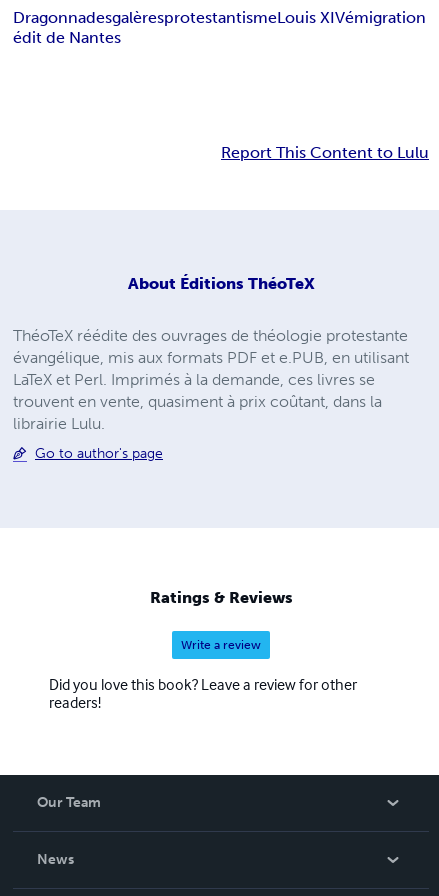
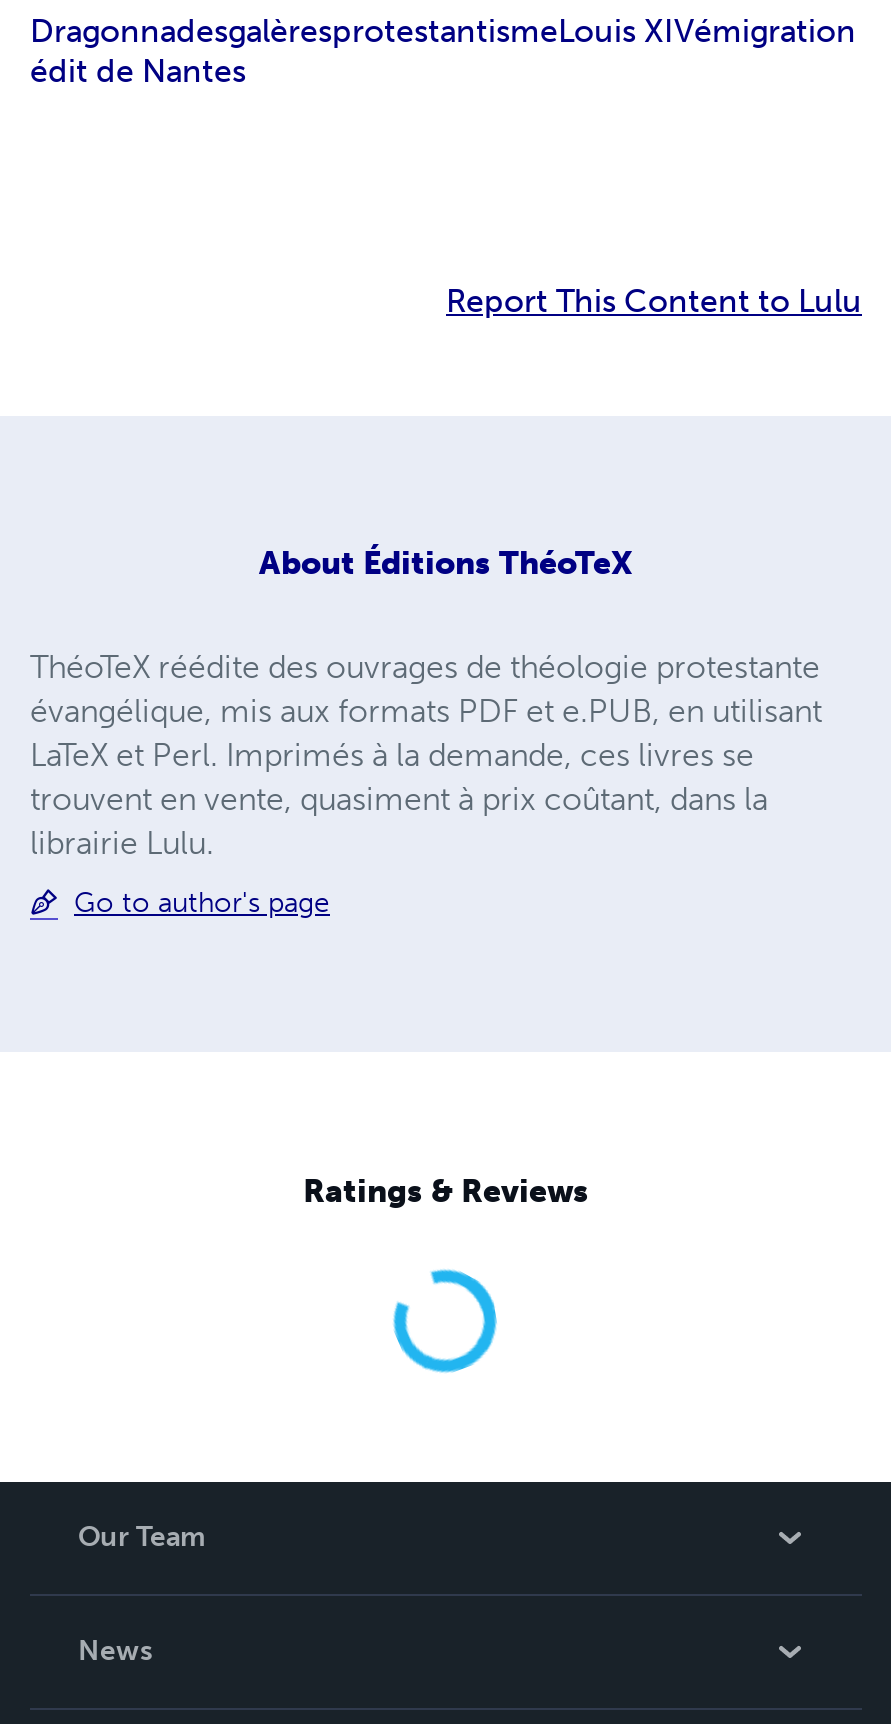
- Write a review
- Did you love this book? Leave a review for other
- readers!
